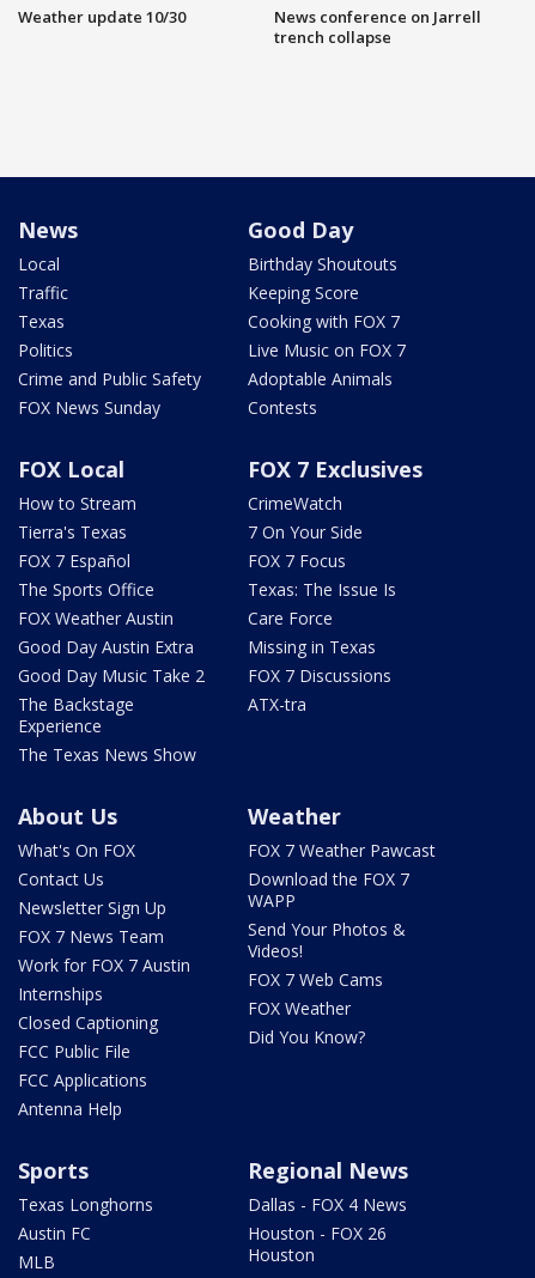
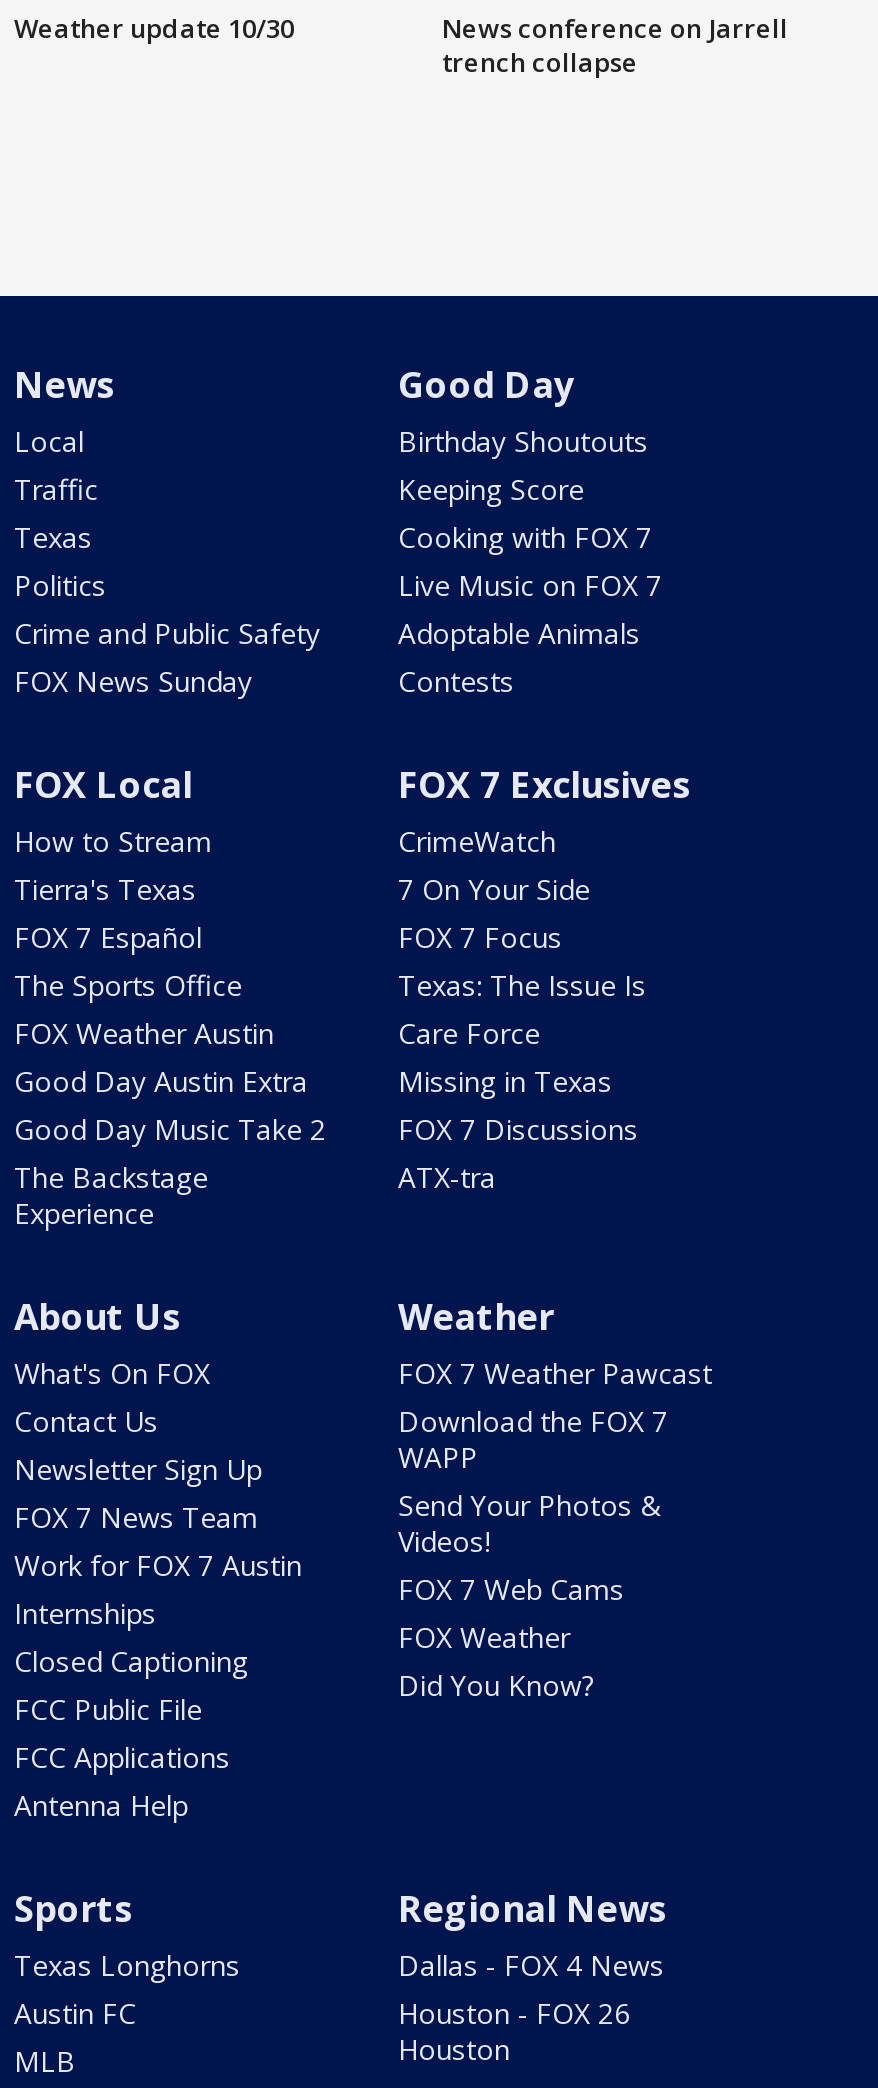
- The Texas News Show
